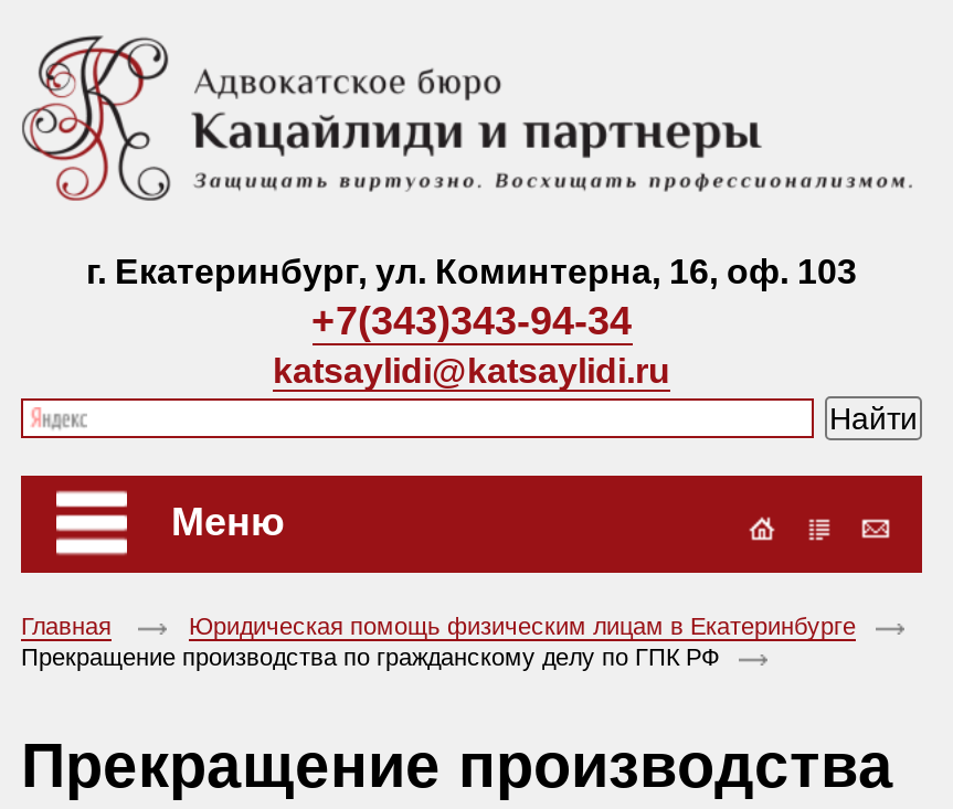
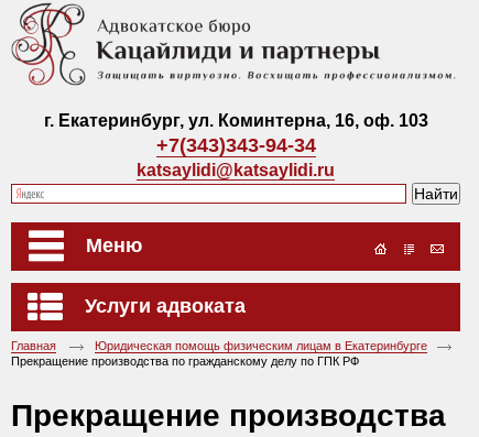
+ Услуги адвоката
